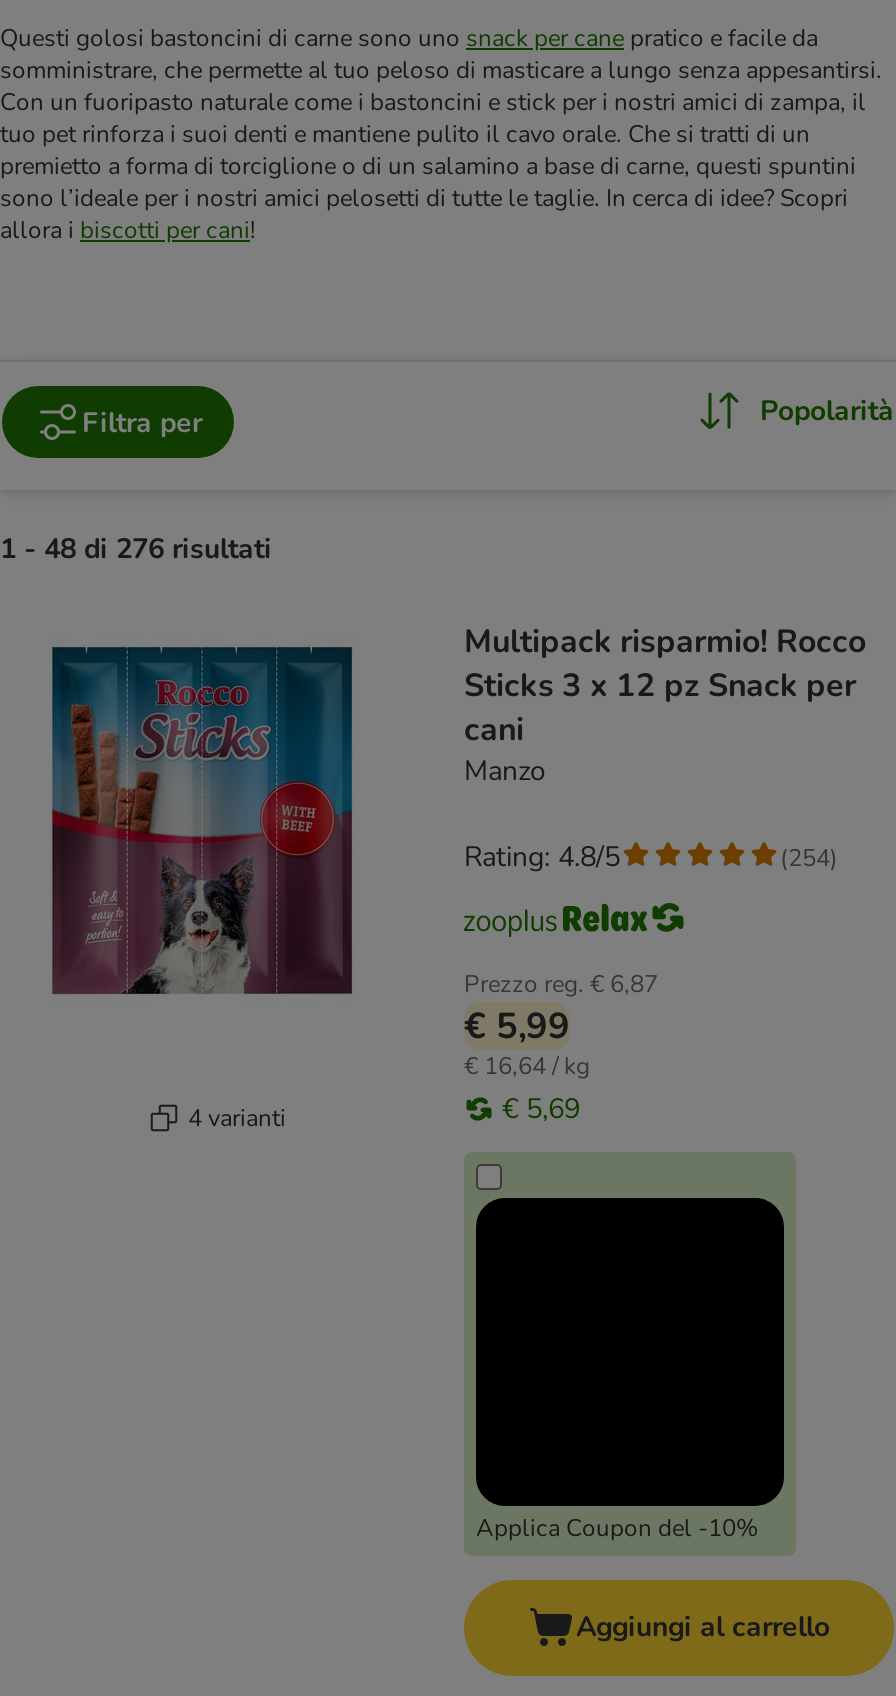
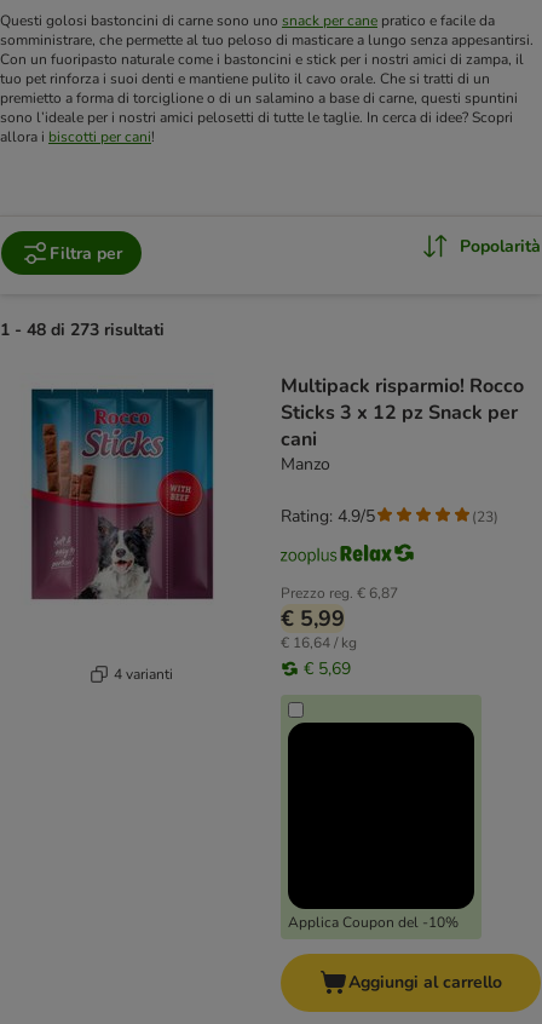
- 1 - 48 di 276 risultati
+ 1 - 48 di 273 risultati

- Rating: 4.8/5
+ Rating: 4.9/5

- (254)
+ (23)
